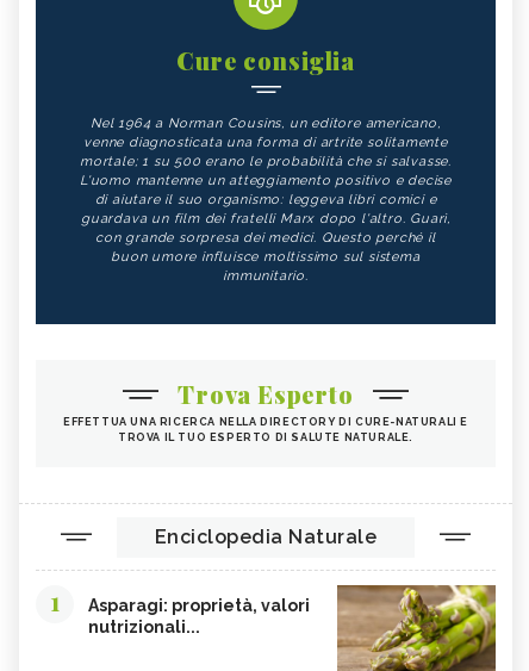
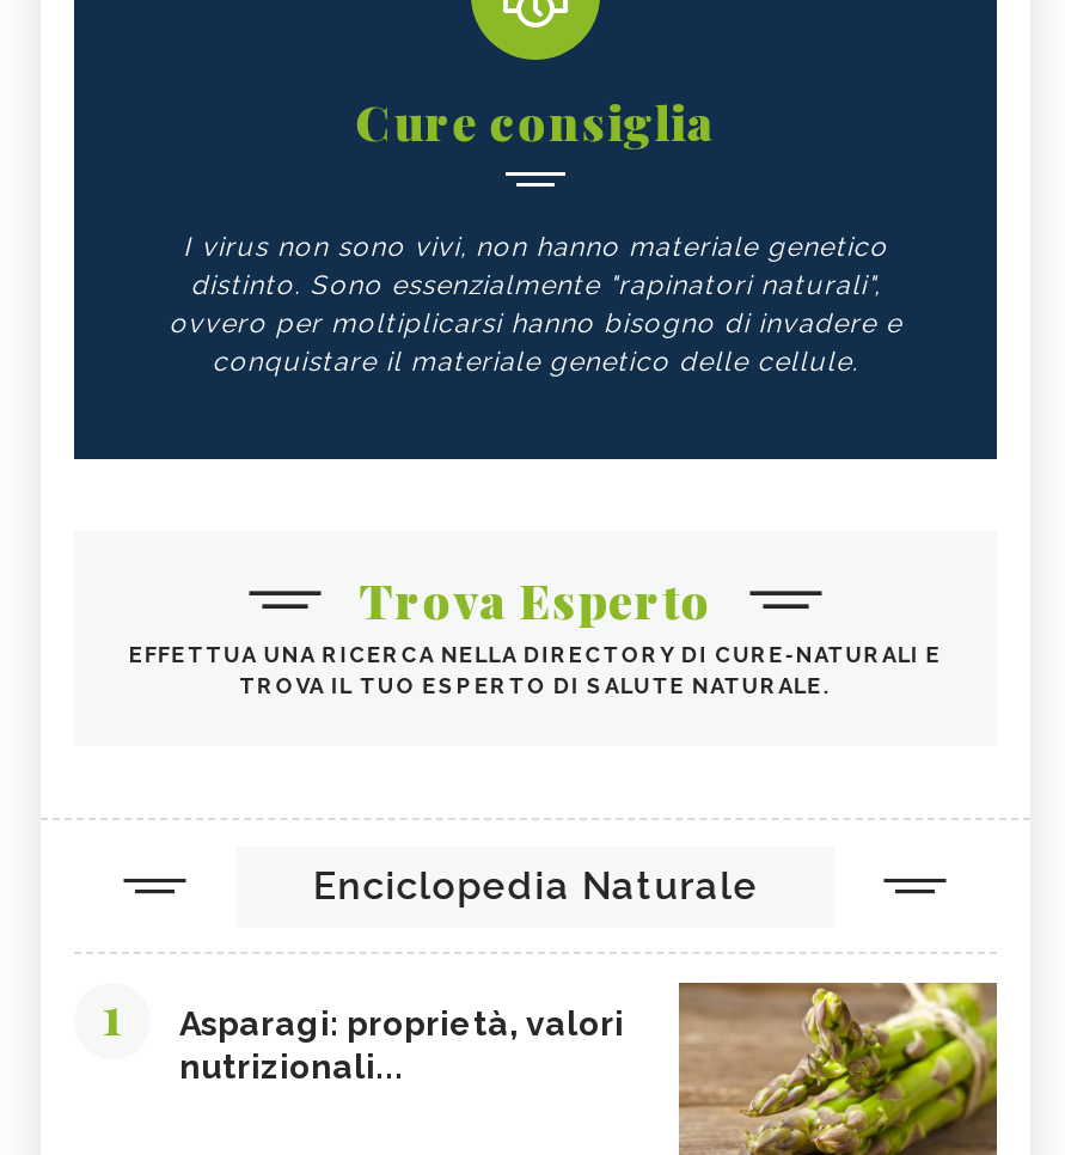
- Nel 1964 a Norman Cousins, un editore americano,
- venne diagnosticata una forma di artrite solitamente
- mortale; 1 su 500 erano le probabilità che si salvasse.
- L'uomo mantenne un atteggiamento positivo e decise
- di aiutare il suo organismo: leggeva libri comici e
- guardava un film dei fratelli Marx dopo l'altro. Guarì,
- con grande sorpresa dei medici. Questo perché il
- buon umore influisce moltissimo sul sistema
- immunitario.
+ I virus non sono vivi, non hanno materiale genetico
+ distinto. Sono essenzialmente "rapinatori naturali",
+ ovvero per moltiplicarsi hanno bisogno di invadere e
+ conquistare il materiale genetico delle cellule.
